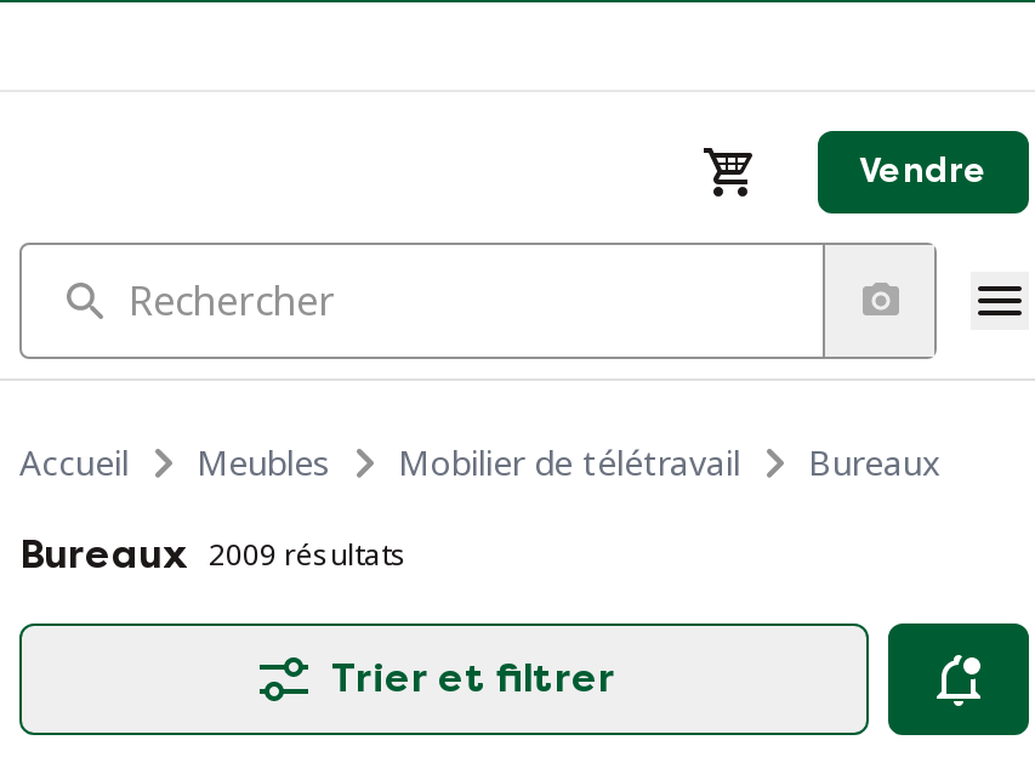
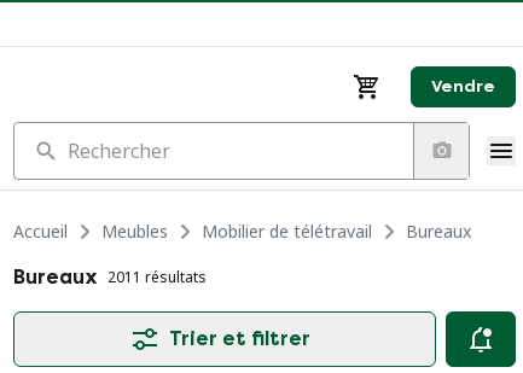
- Bureaux 2009 résultats
+ Bureaux 2011 résultats
